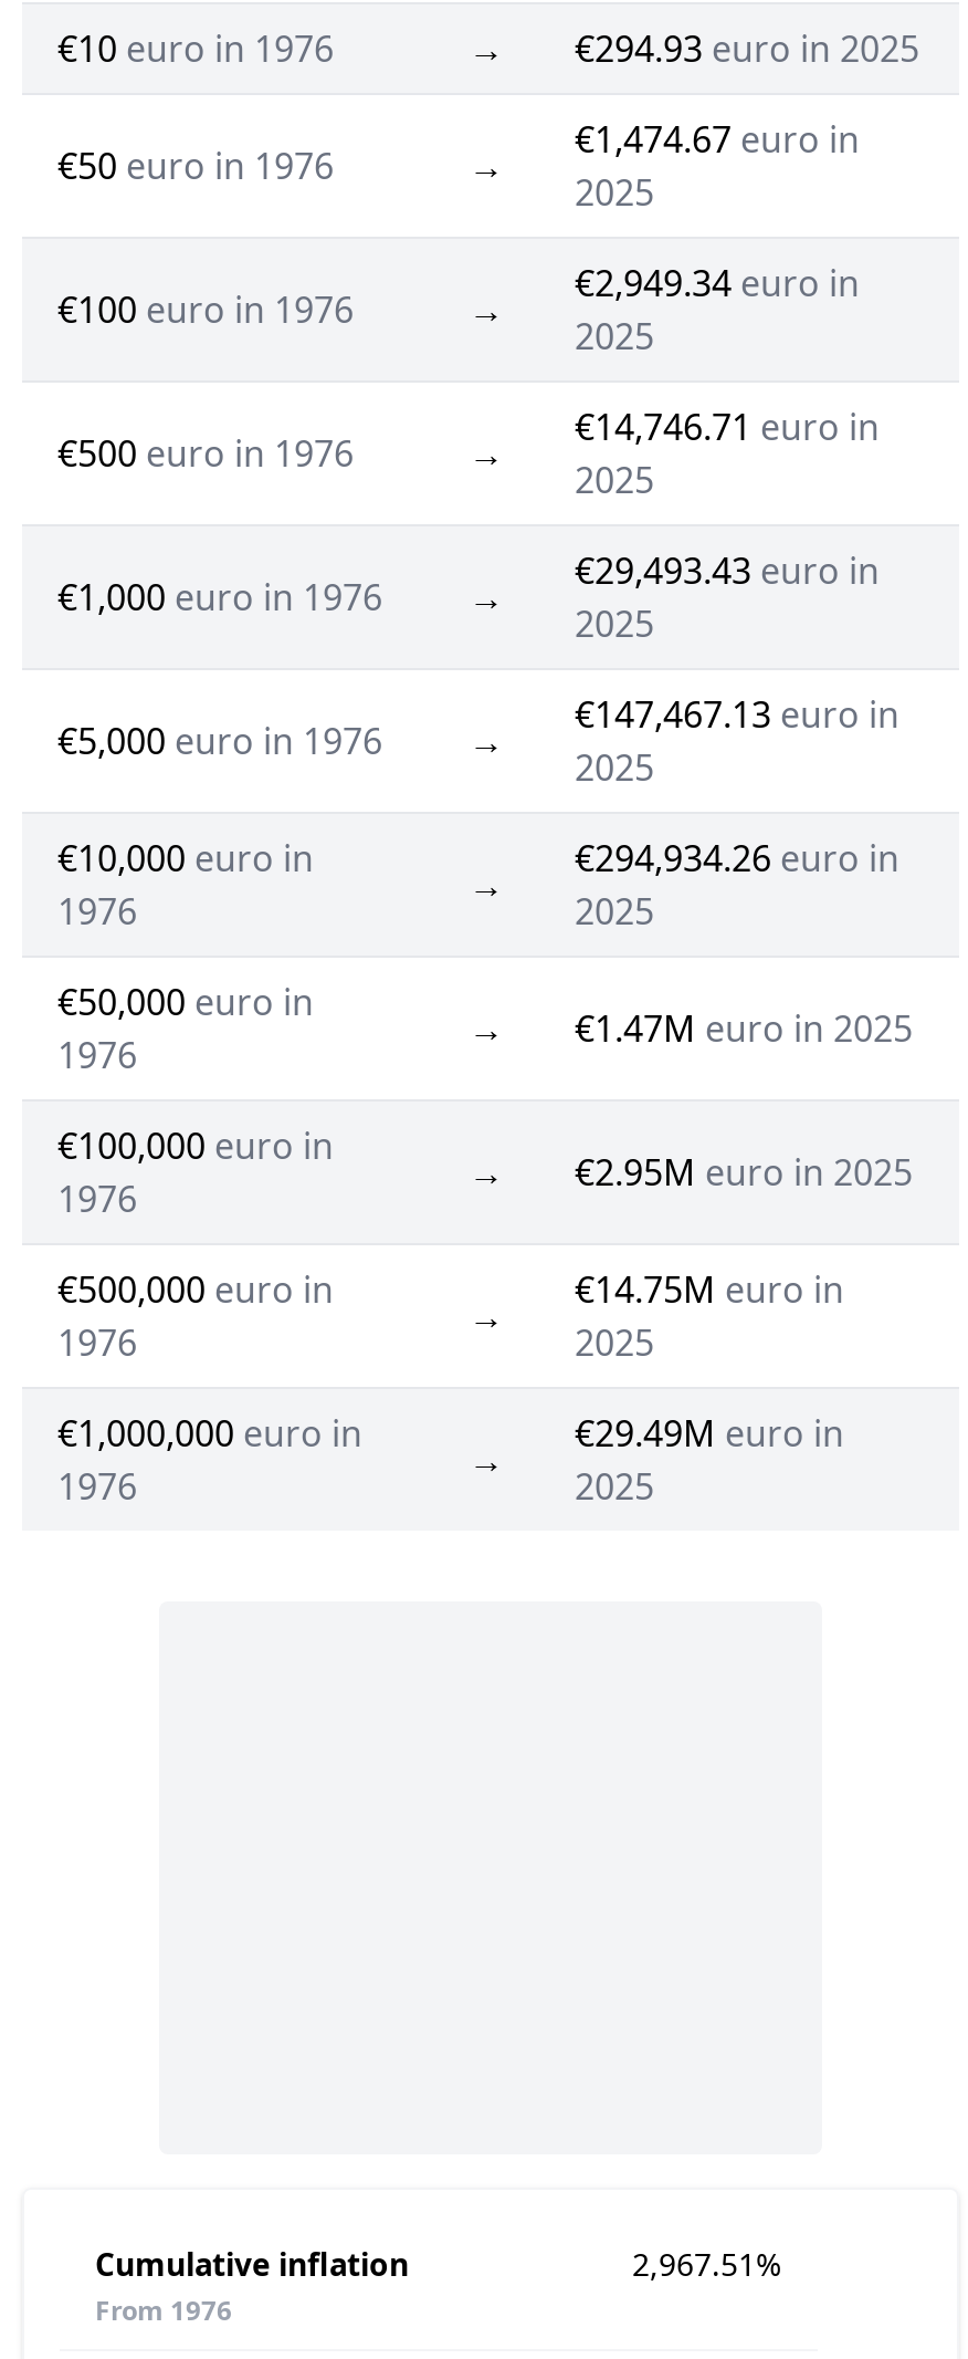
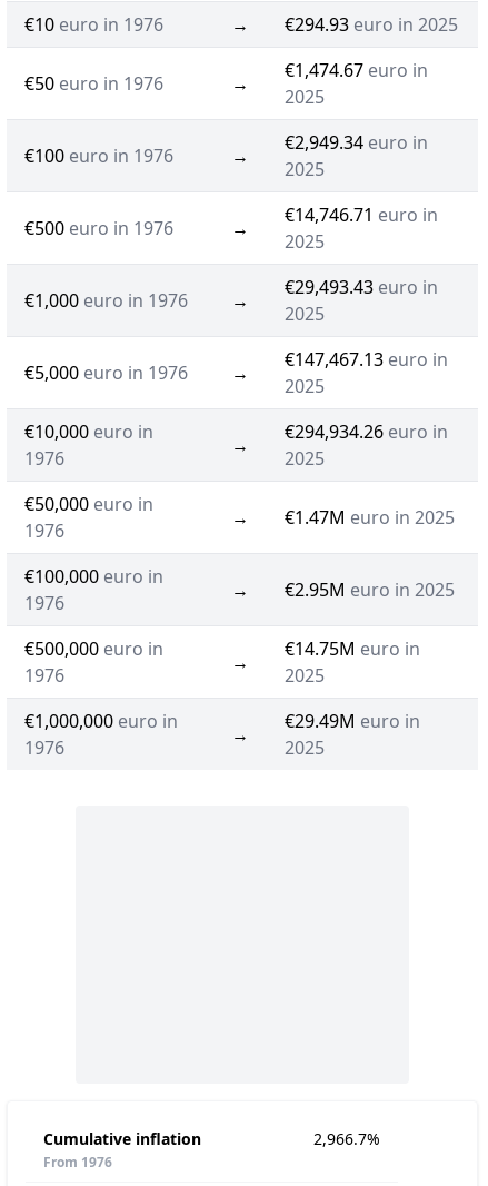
- 2,967.51%
+ 2,966.7%
